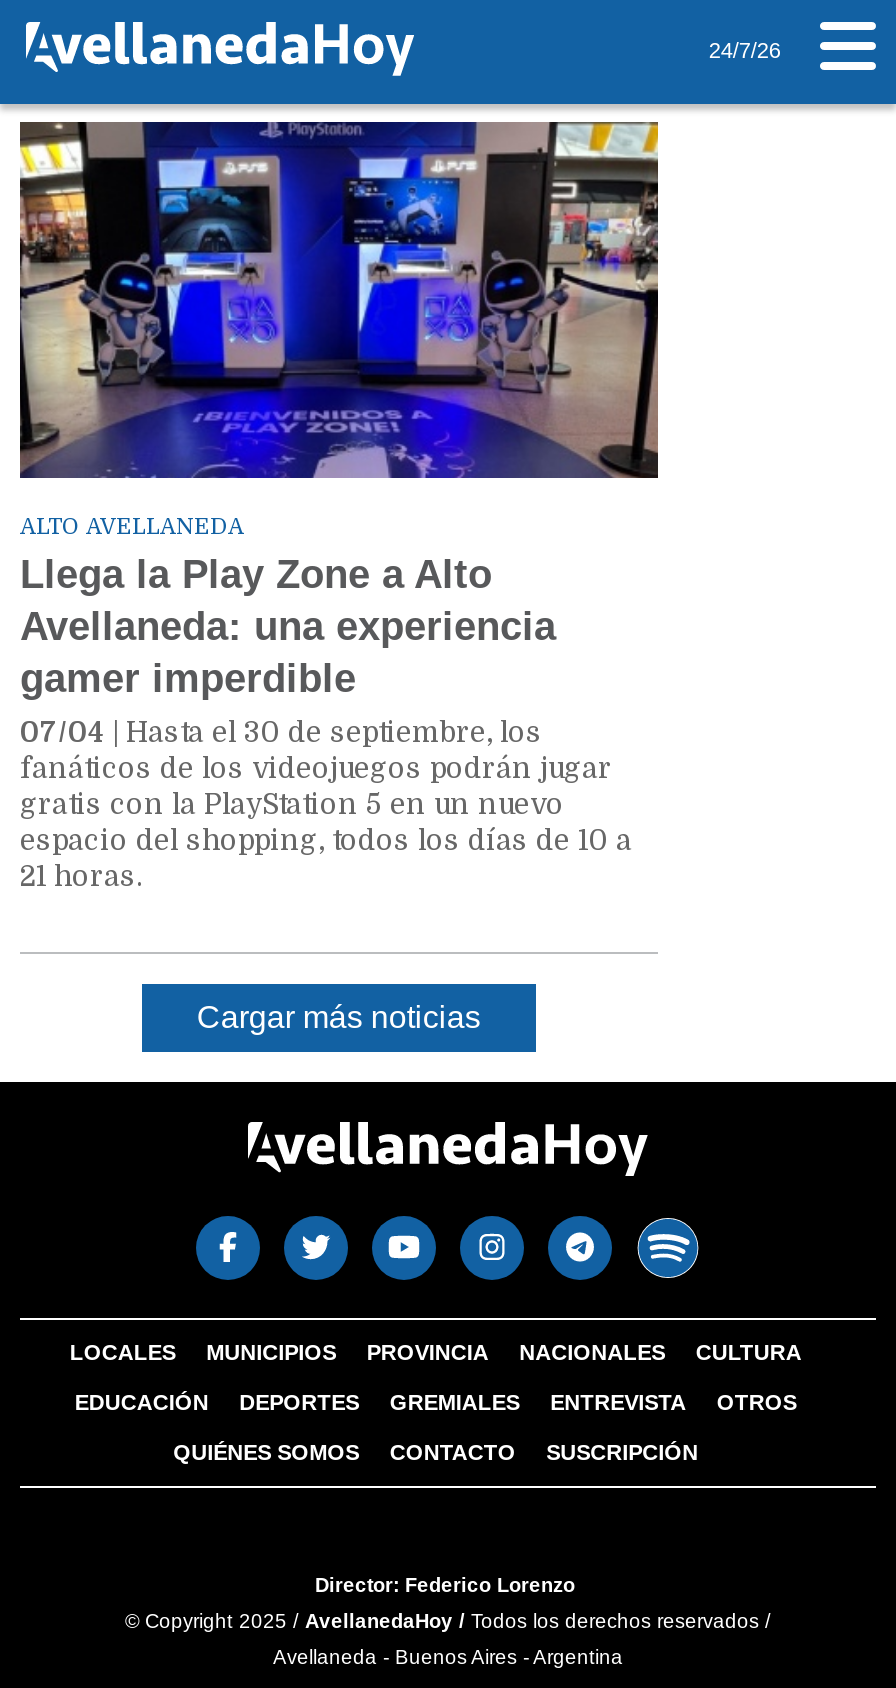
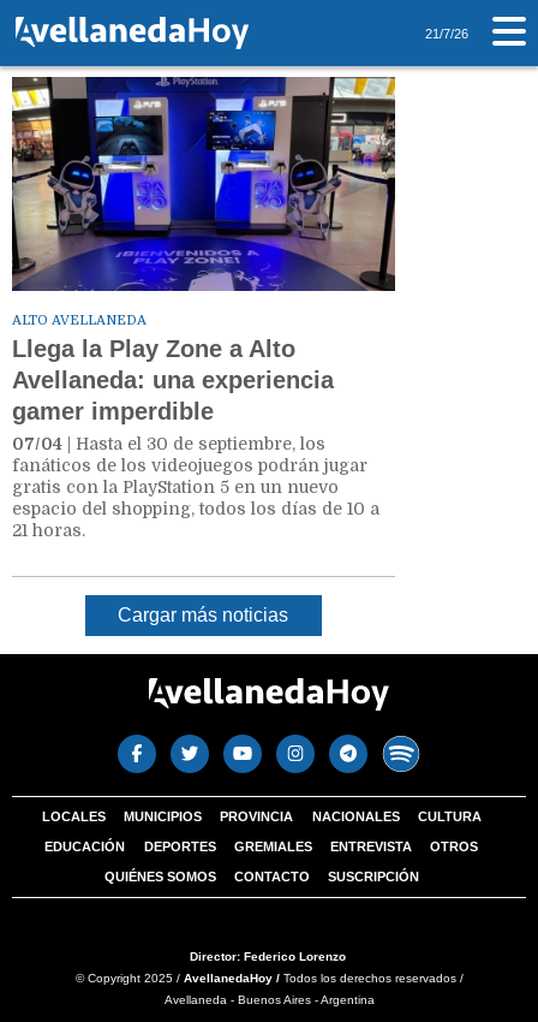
- 24/7/26
+ 21/7/26
